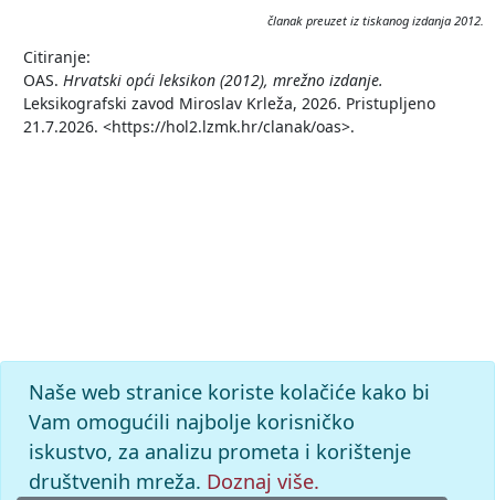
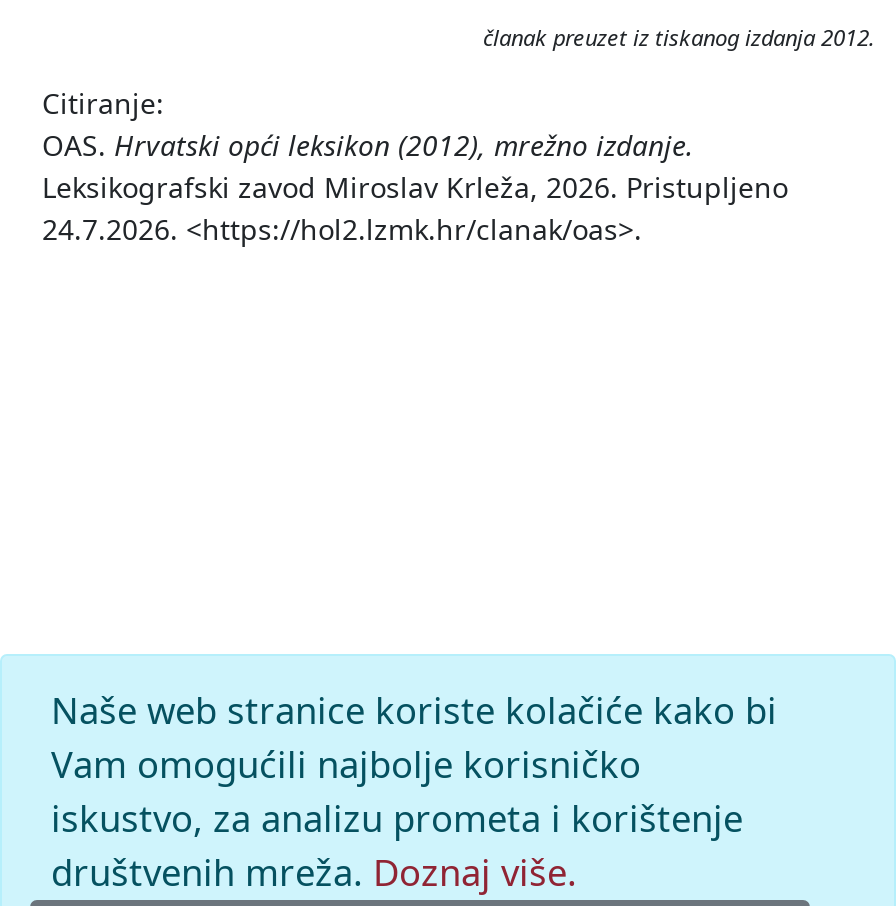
- 21.7.2026. <https://hol2.lzmk.hr/clanak/oas>.
+ 24.7.2026. <https://hol2.lzmk.hr/clanak/oas>.
